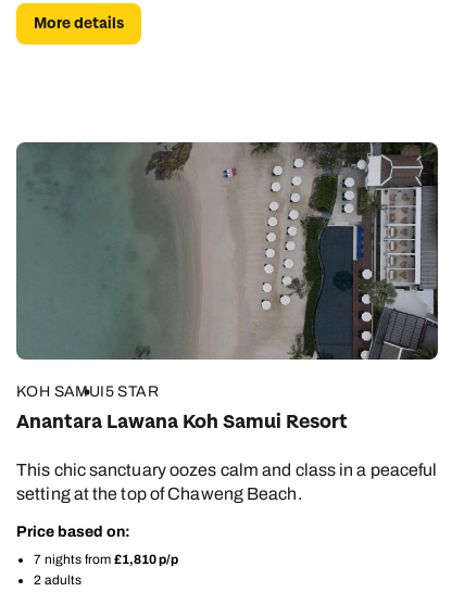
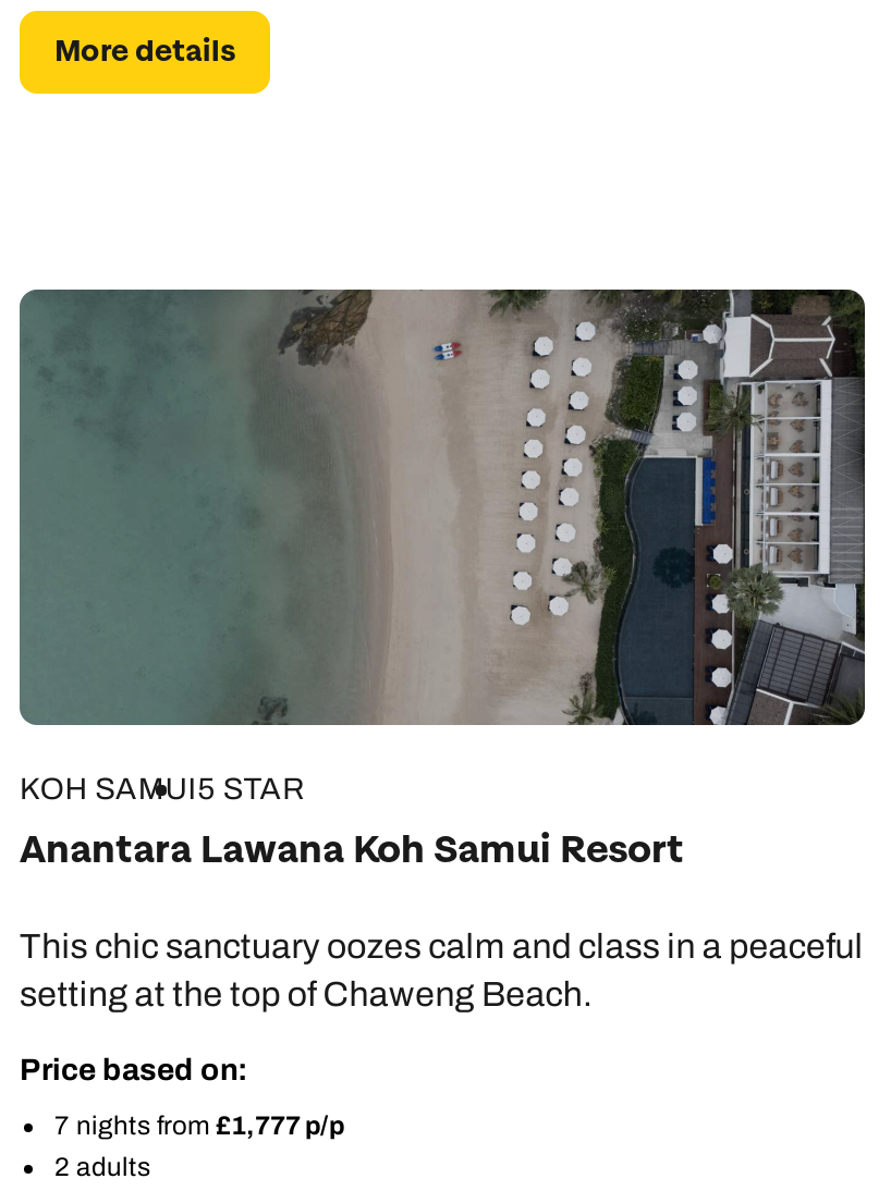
- 7 nights from £1,810 p/p
+ 7 nights from £1,777 p/p
